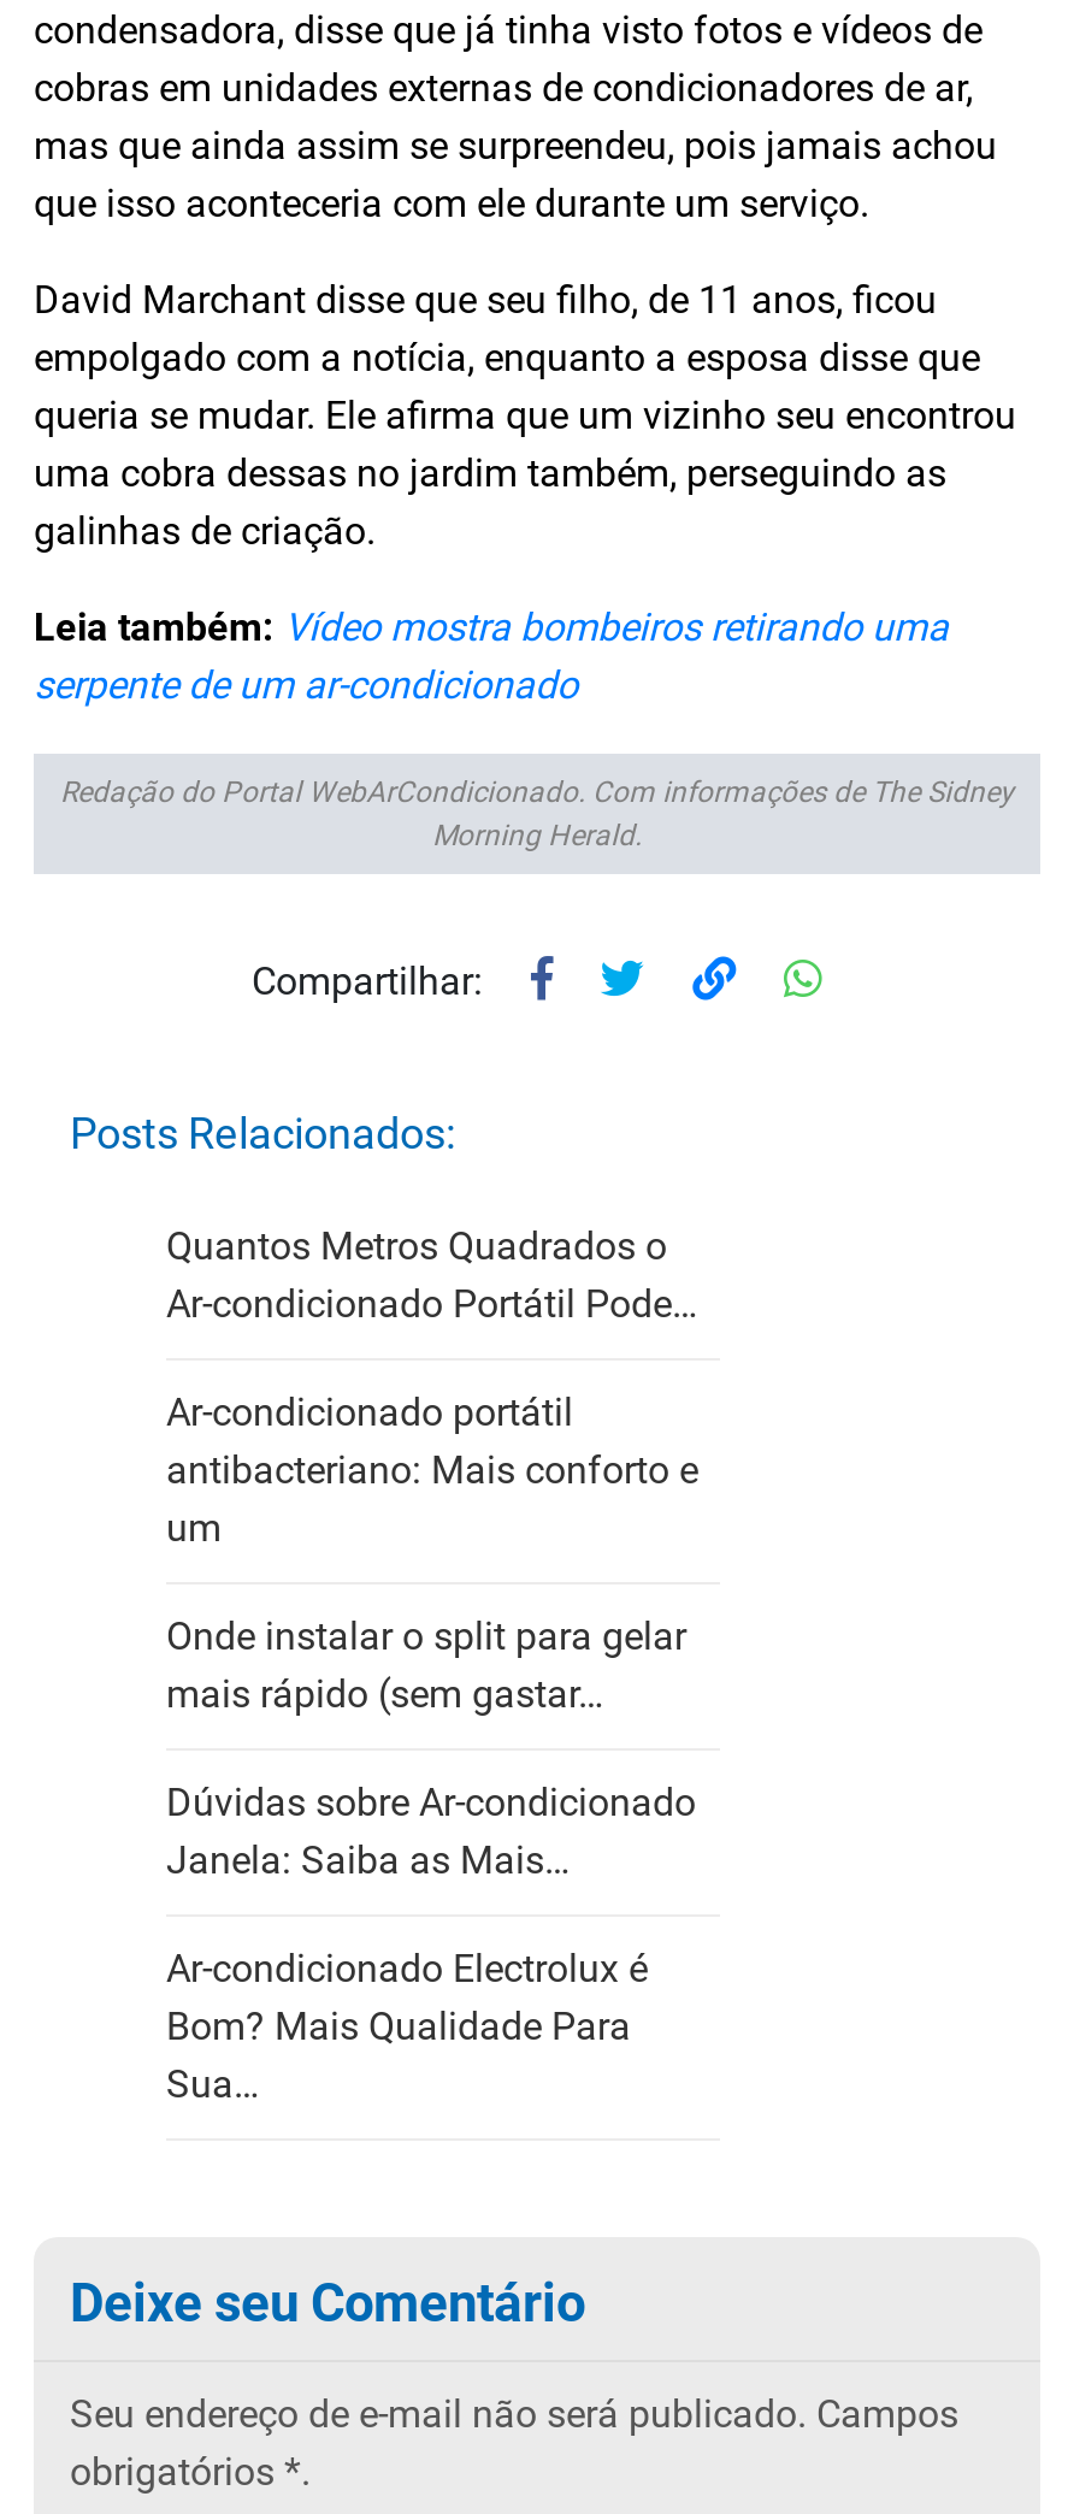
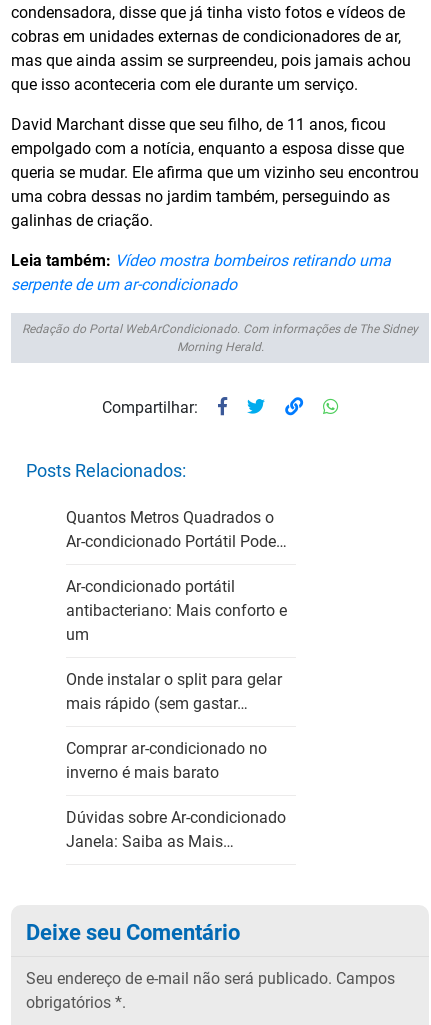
+ Comprar ar-condicionado no
+ inverno é mais barato

moved down: Dúvidas sobre Ar-condicionado | Janela: Saiba as Mais…

- Ar-condicionado Electrolux é
- Bom? Mais Qualidade Para
- Sua…
